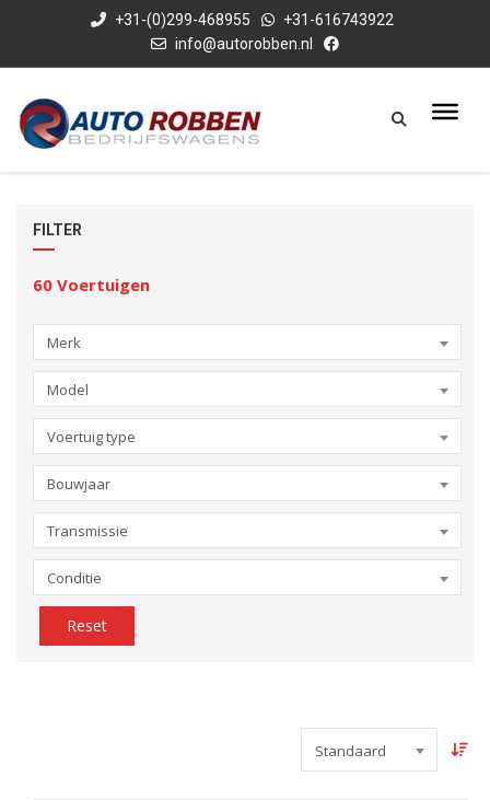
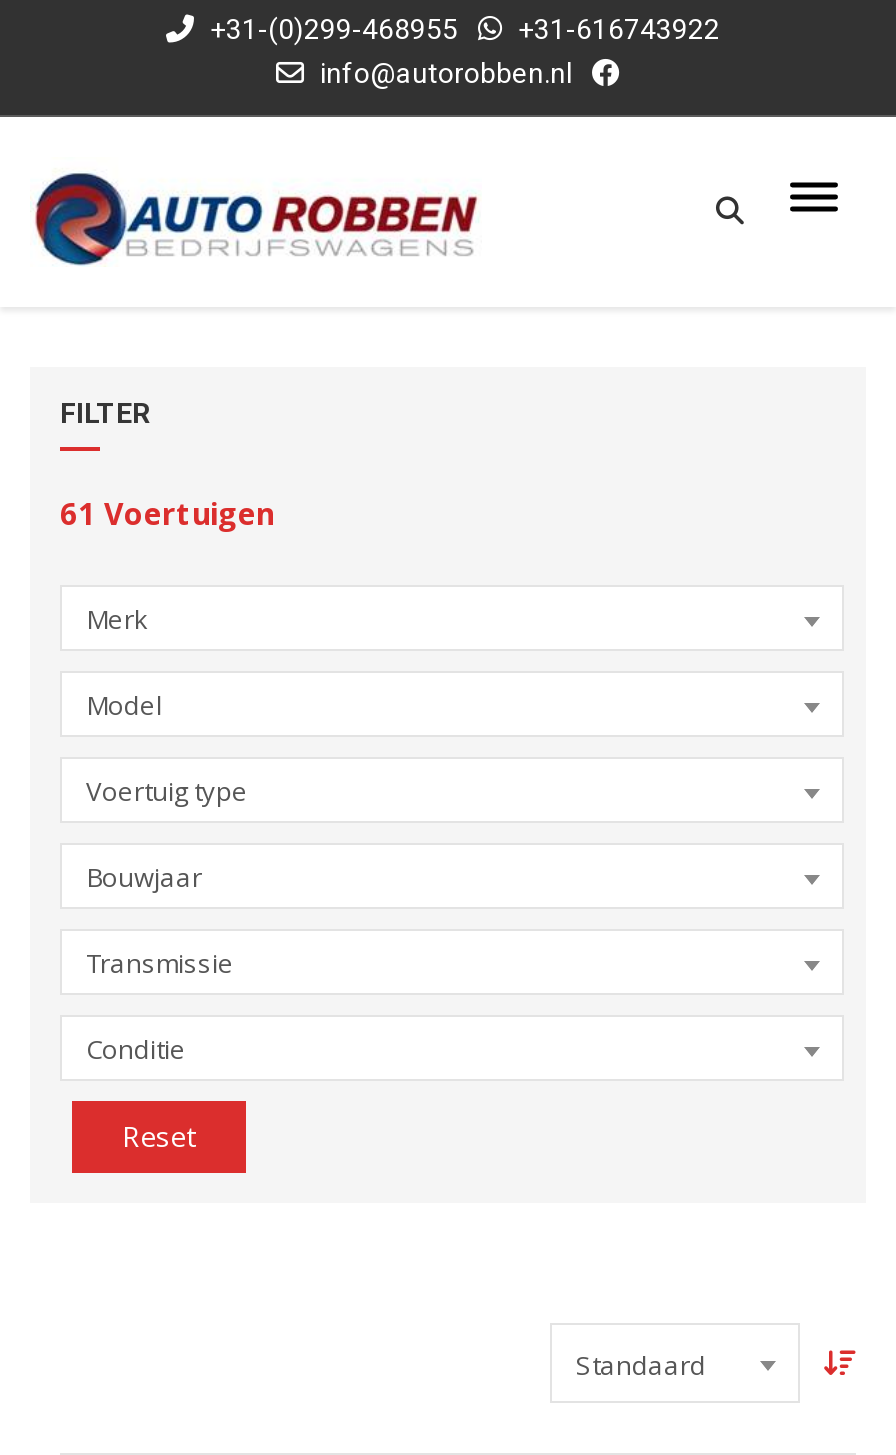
- 60 Voertuigen
+ 61 Voertuigen
